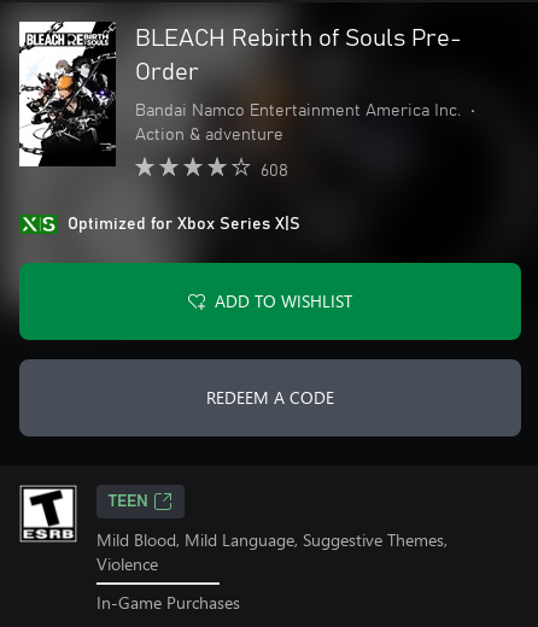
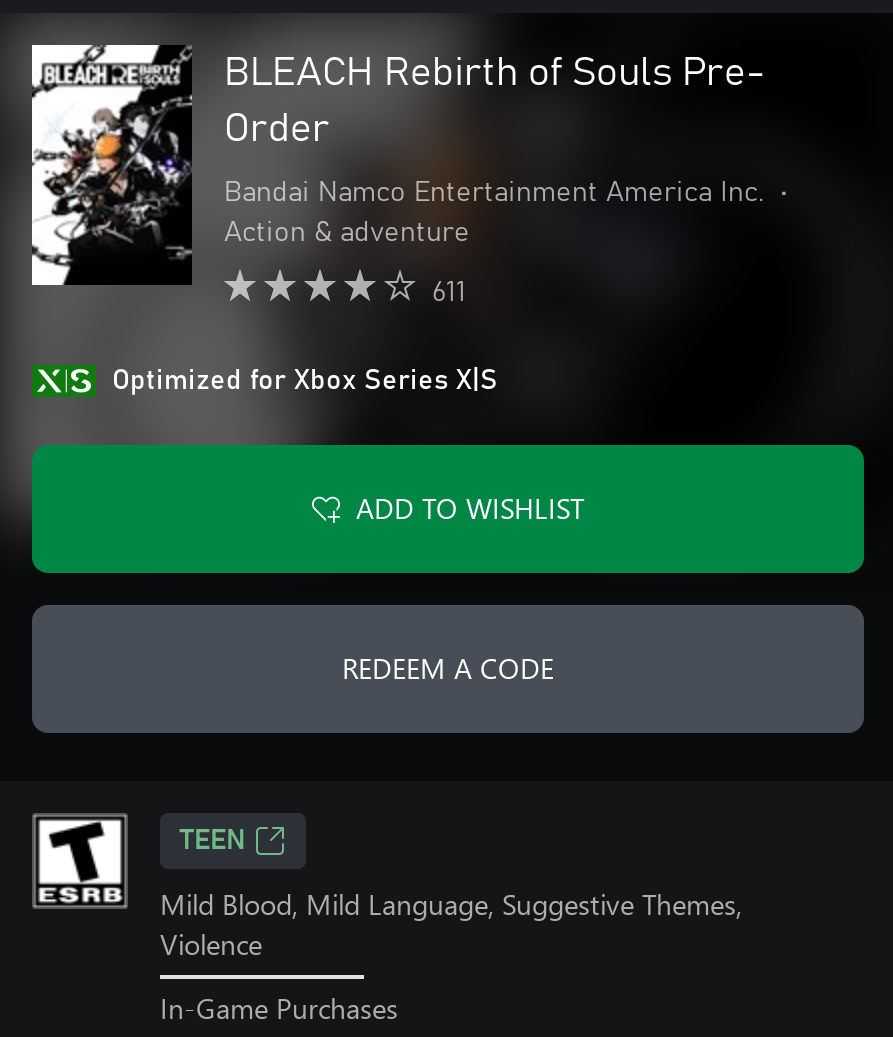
- 608
+ 611
